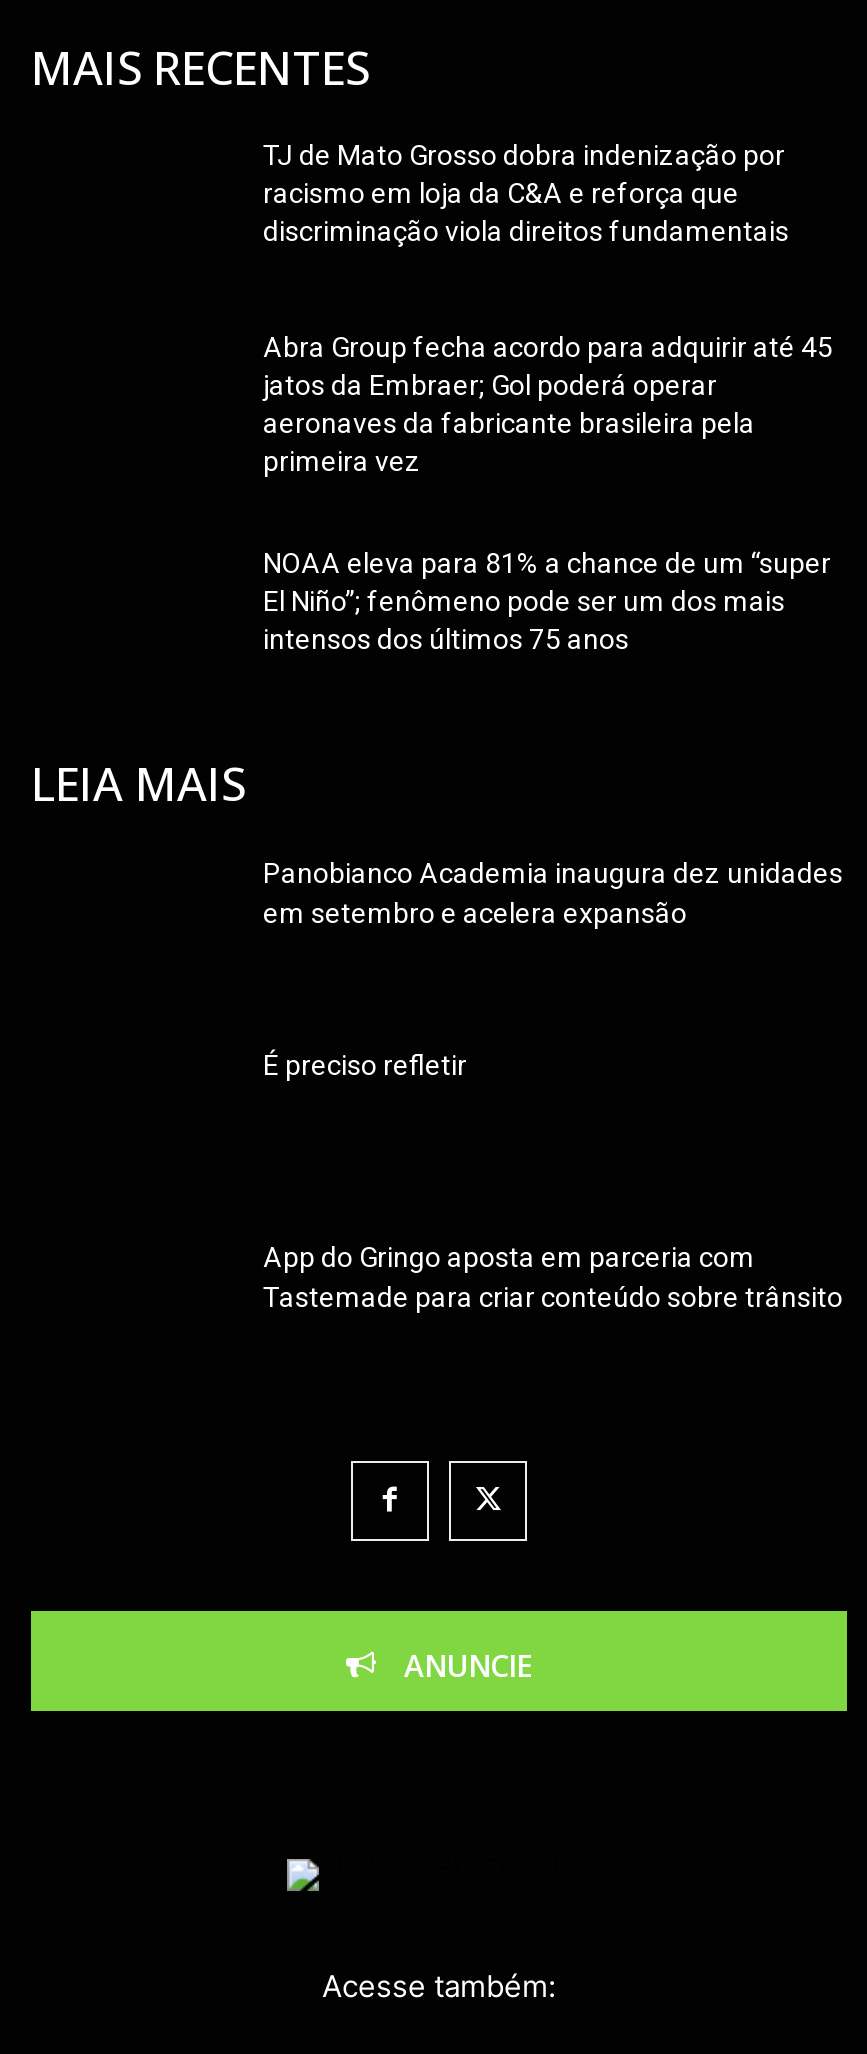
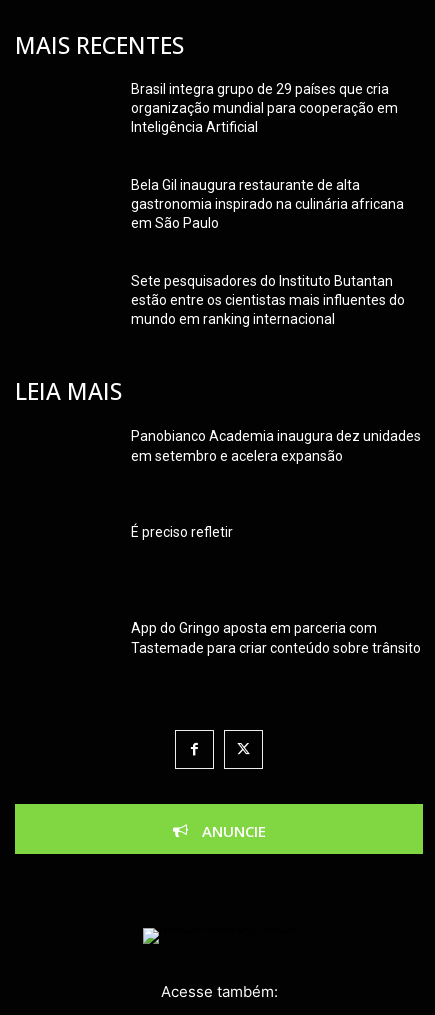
- TJ de Mato Grosso dobra indenização por
- racismo em loja da C&A e reforça que
- discriminação viola direitos fundamentais
+ Brasil integra grupo de 29 países que cria
+ organização mundial para cooperação em
+ Inteligência Artificial

- Abra Group fecha acordo para adquirir até 45
- jatos da Embraer; Gol poderá operar
- aeronaves da fabricante brasileira pela
- primeira vez
+ Bela Gil inaugura restaurante de alta
+ gastronomia inspirado na culinária africana
+ em São Paulo

- NOAA eleva para 81% a chance de um “super
- El Niño”; fenômeno pode ser um dos mais
- intensos dos últimos 75 anos
+ Sete pesquisadores do Instituto Butantan
+ estão entre os cientistas mais influentes do
+ mundo em ranking internacional
